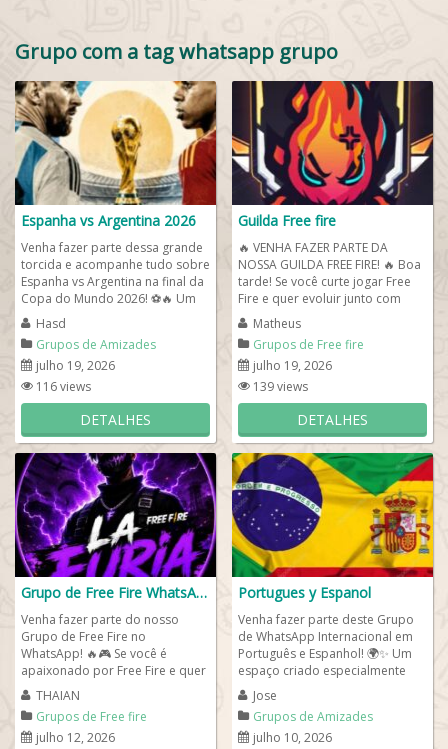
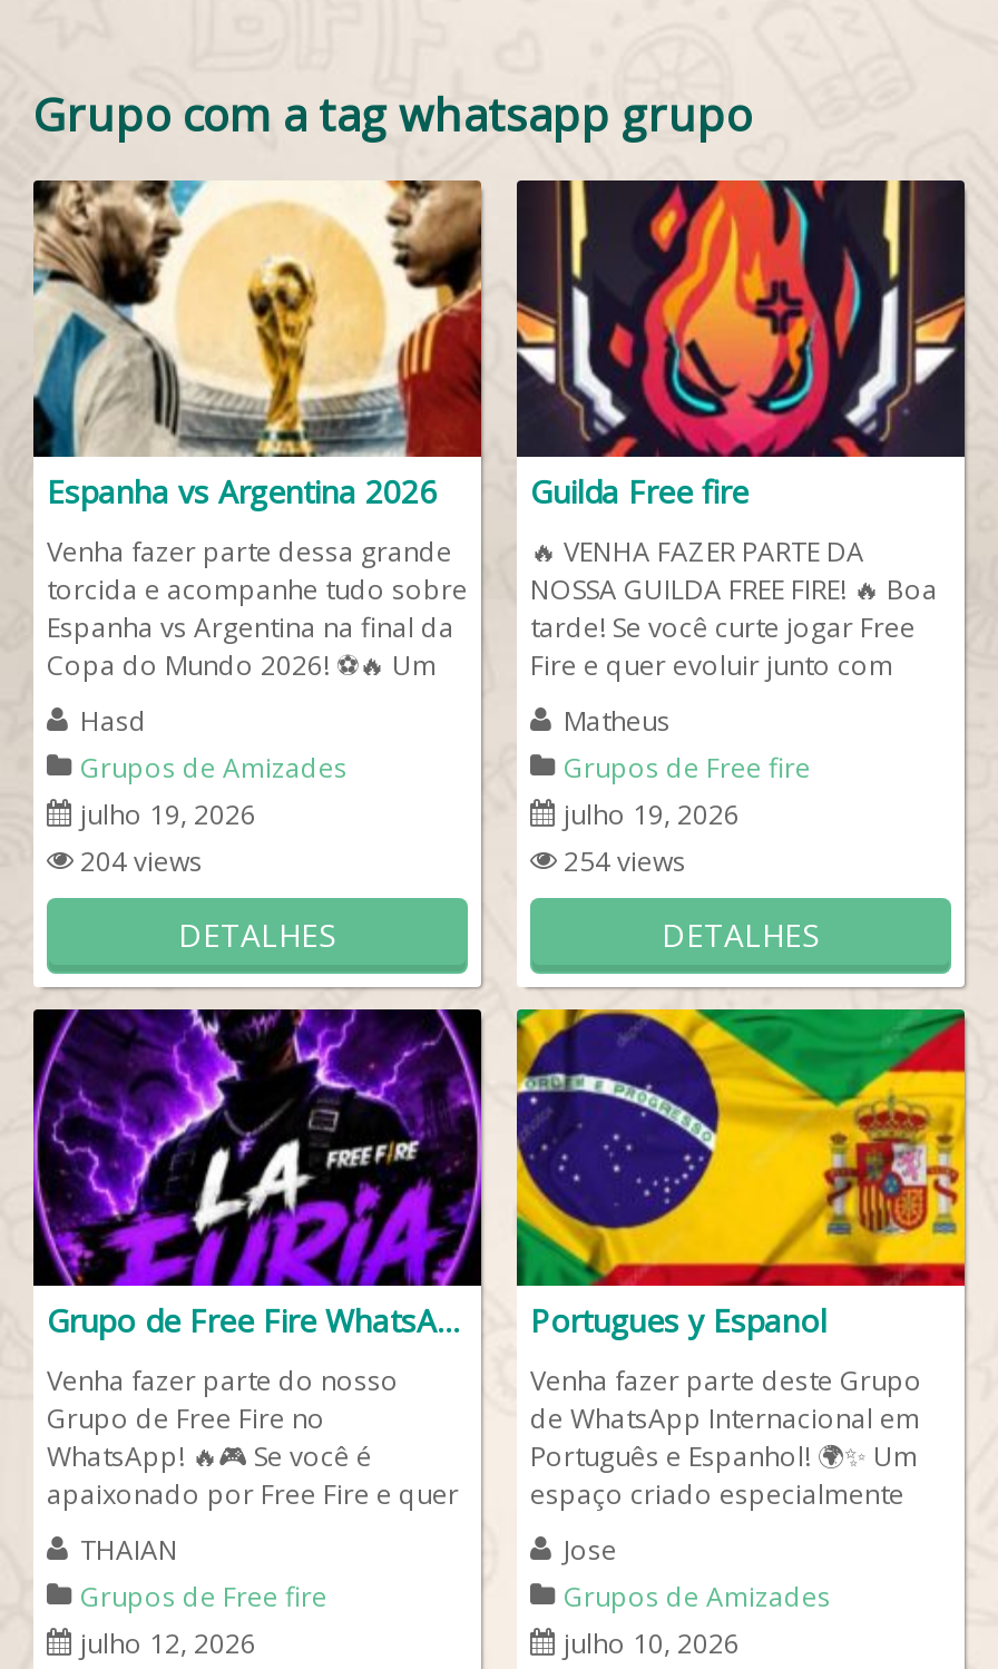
- 116 views
+ 204 views

- 139 views
+ 254 views
